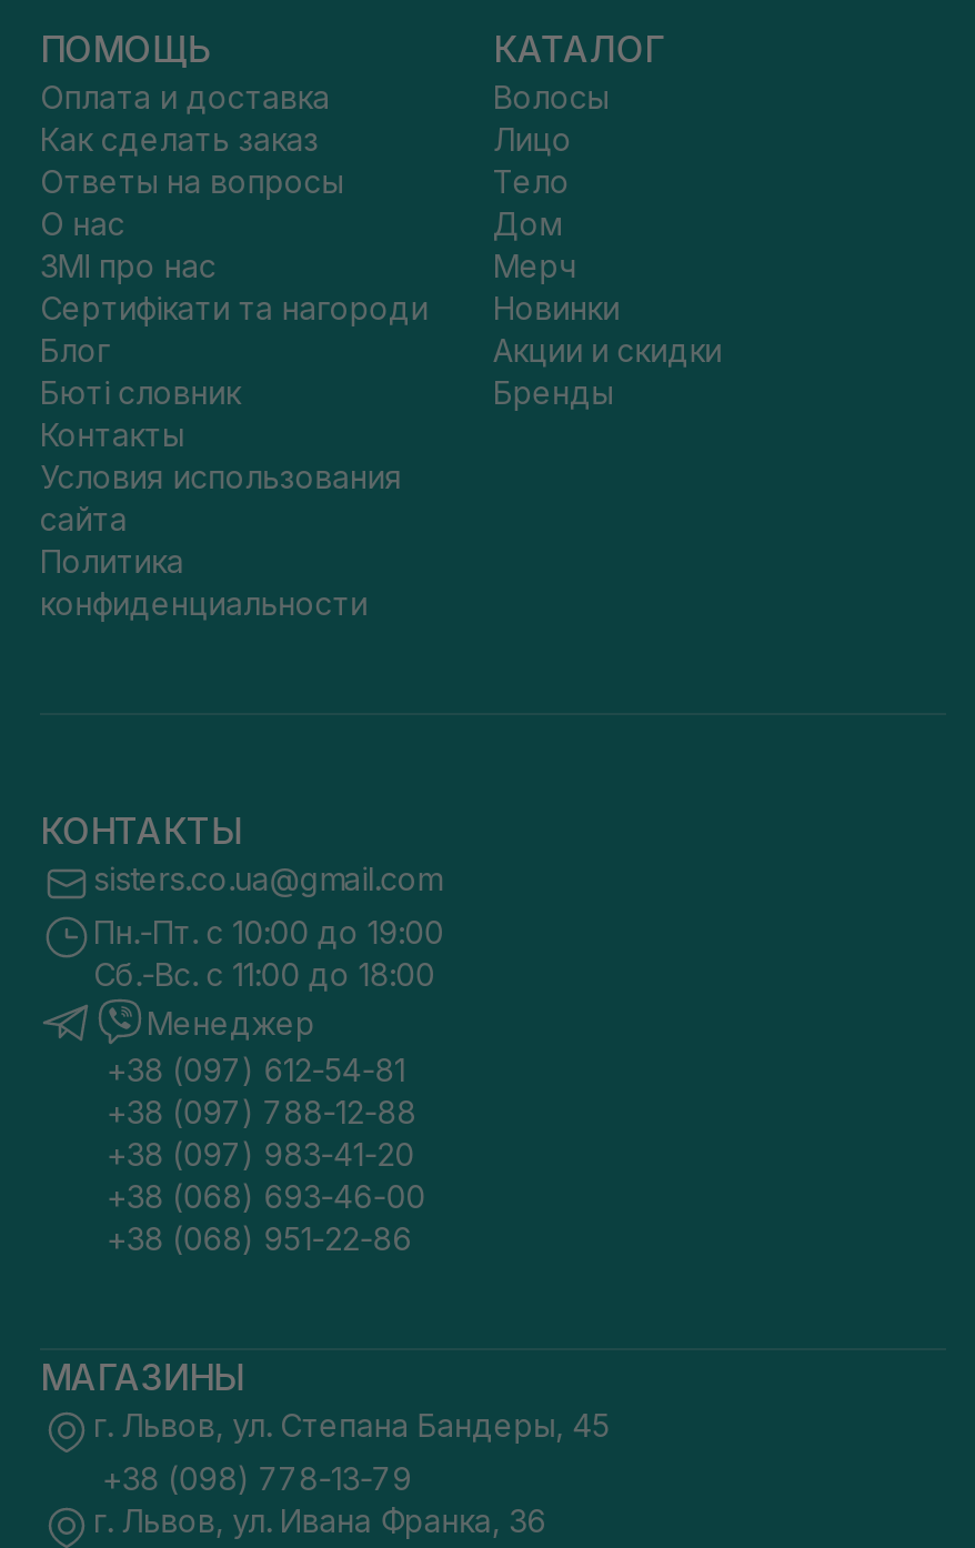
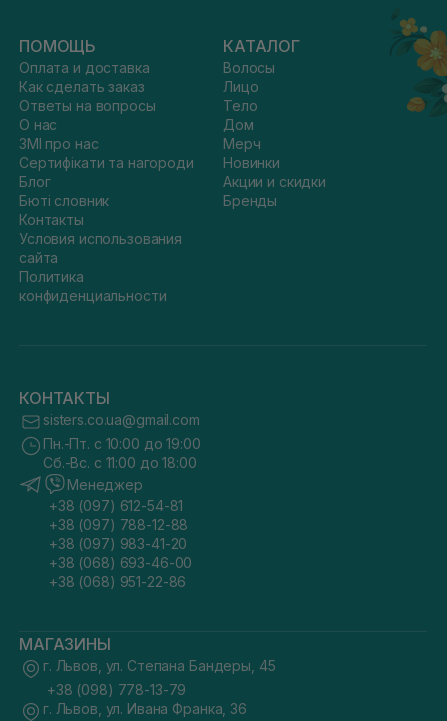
+ [image]
